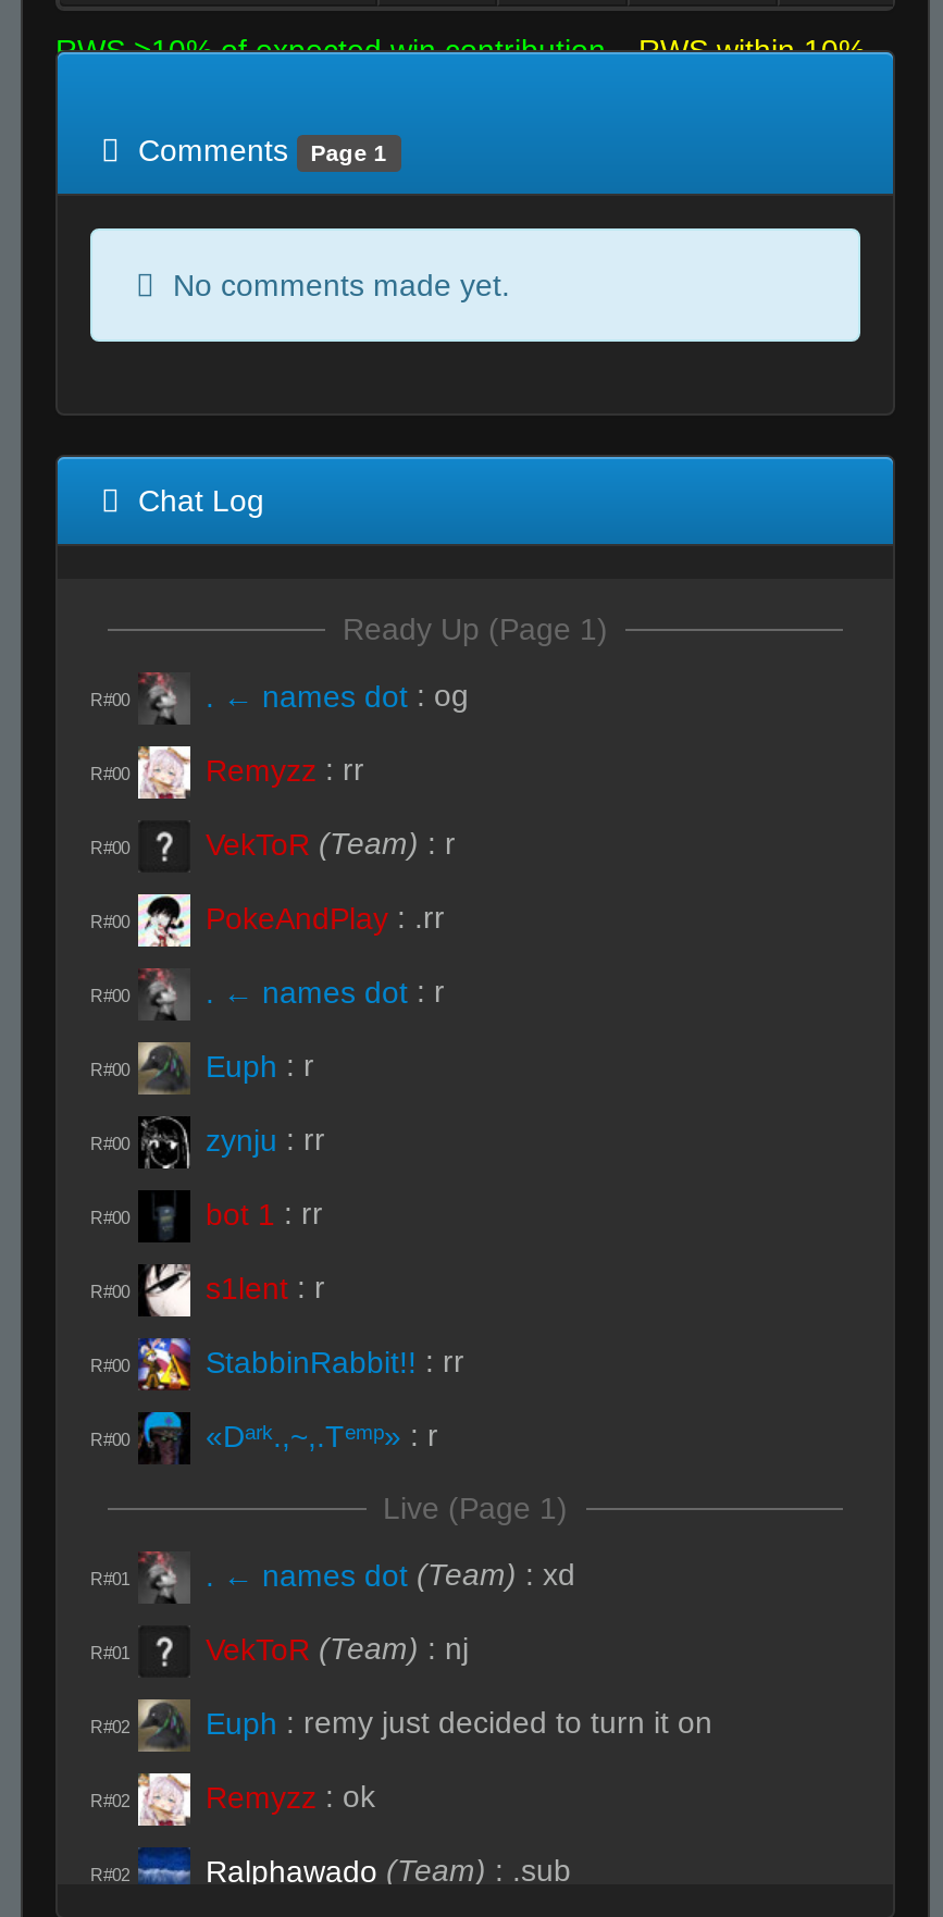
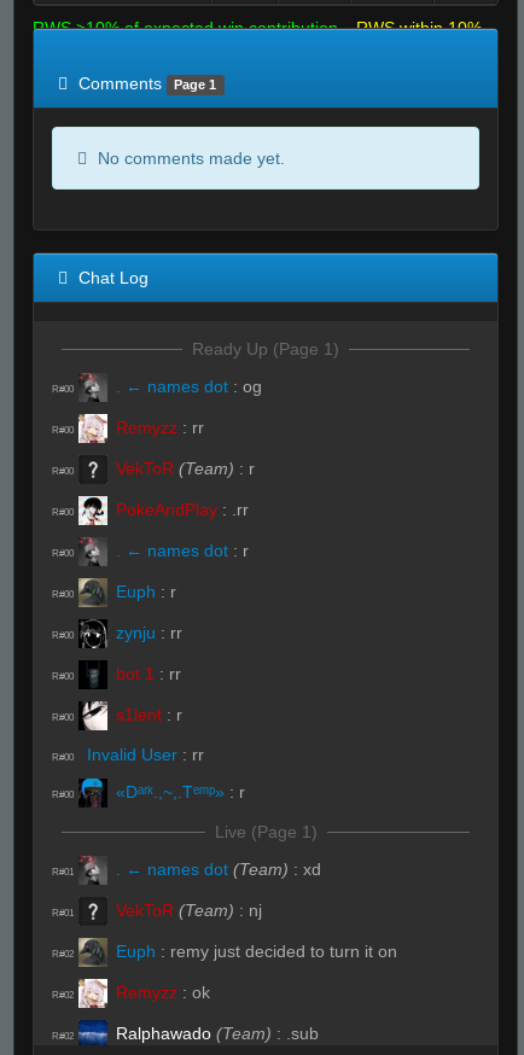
- StabbinRabbit!! : rr
+ Invalid User : rr
